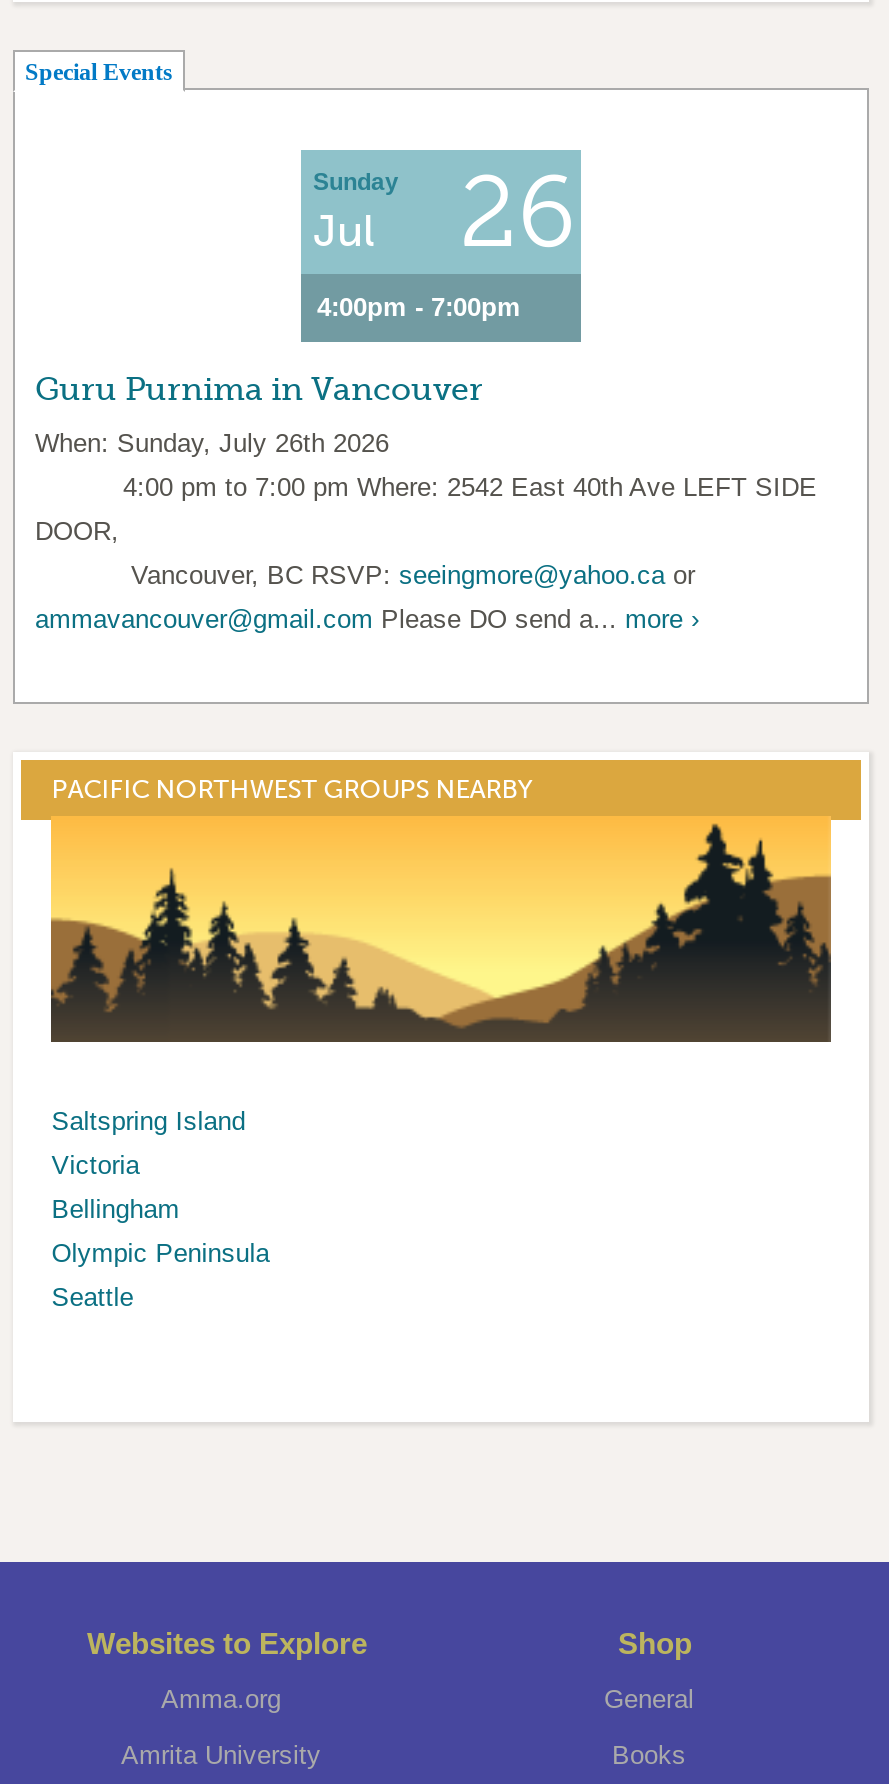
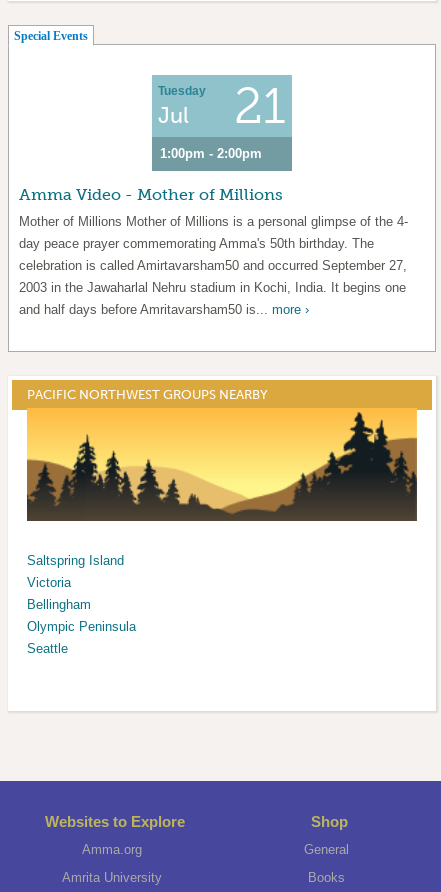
- 26
- 4:00pm - 7:00pm
+ 21
+ 1:00pm - 2:00pm

- Sunday
+ Tuesday

- Guru Purnima in Vancouver
+ Amma Video - Mother of Millions

- When: Sunday, July 26th 2026
+ Mother of Millions Mother of Millions is a personal glimpse of the 4-

- 4:00 pm to 7:00 pm Where: 2542 East 40th Ave LEFT SIDE
+ day peace prayer commemorating Amma's 50th birthday. The

- DOOR,
+ celebration is called Amirtavarsham50 and occurred September 27,

- Vancouver, BC RSVP: seeingmore@yahoo.ca or
+ 2003 in the Jawaharlal Nehru stadium in Kochi, India. It begins one

- ammavancouver@gmail.com Please DO send a... more ›
+ and half days before Amritavarsham50 is... more ›
